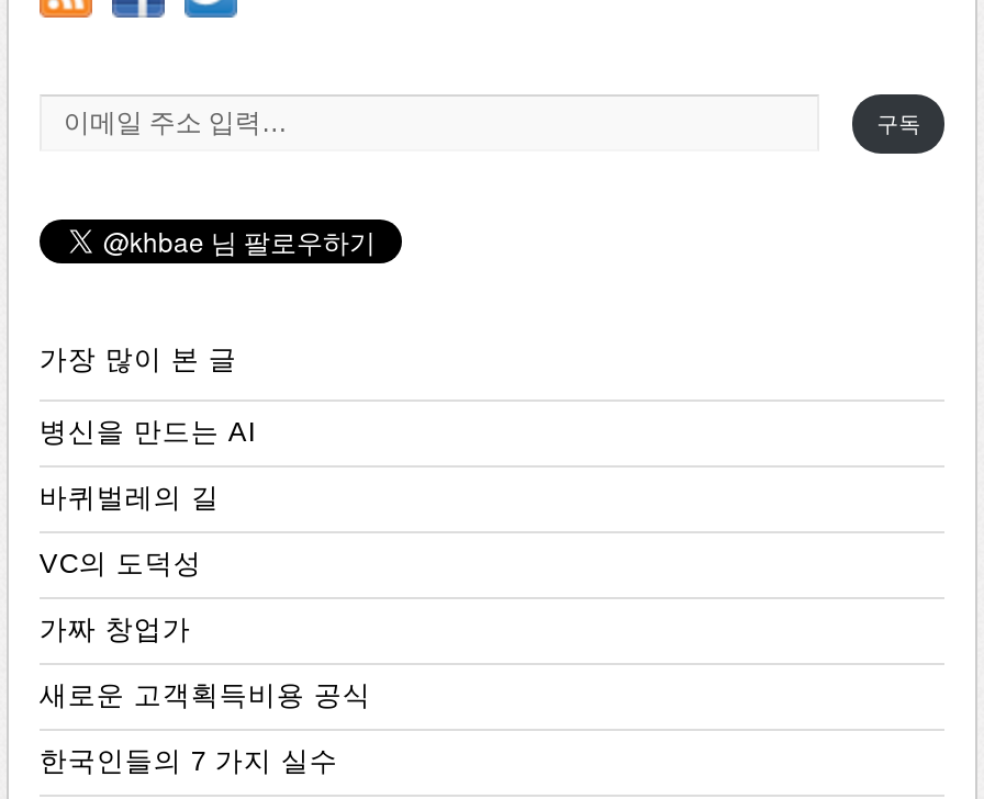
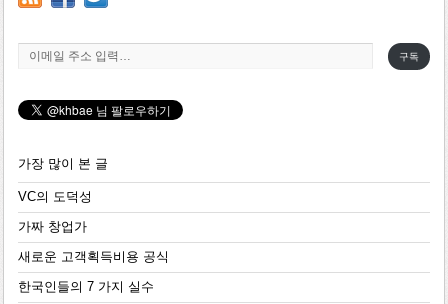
- 병신을 만드는 AI
- 바퀴벌레의 길
